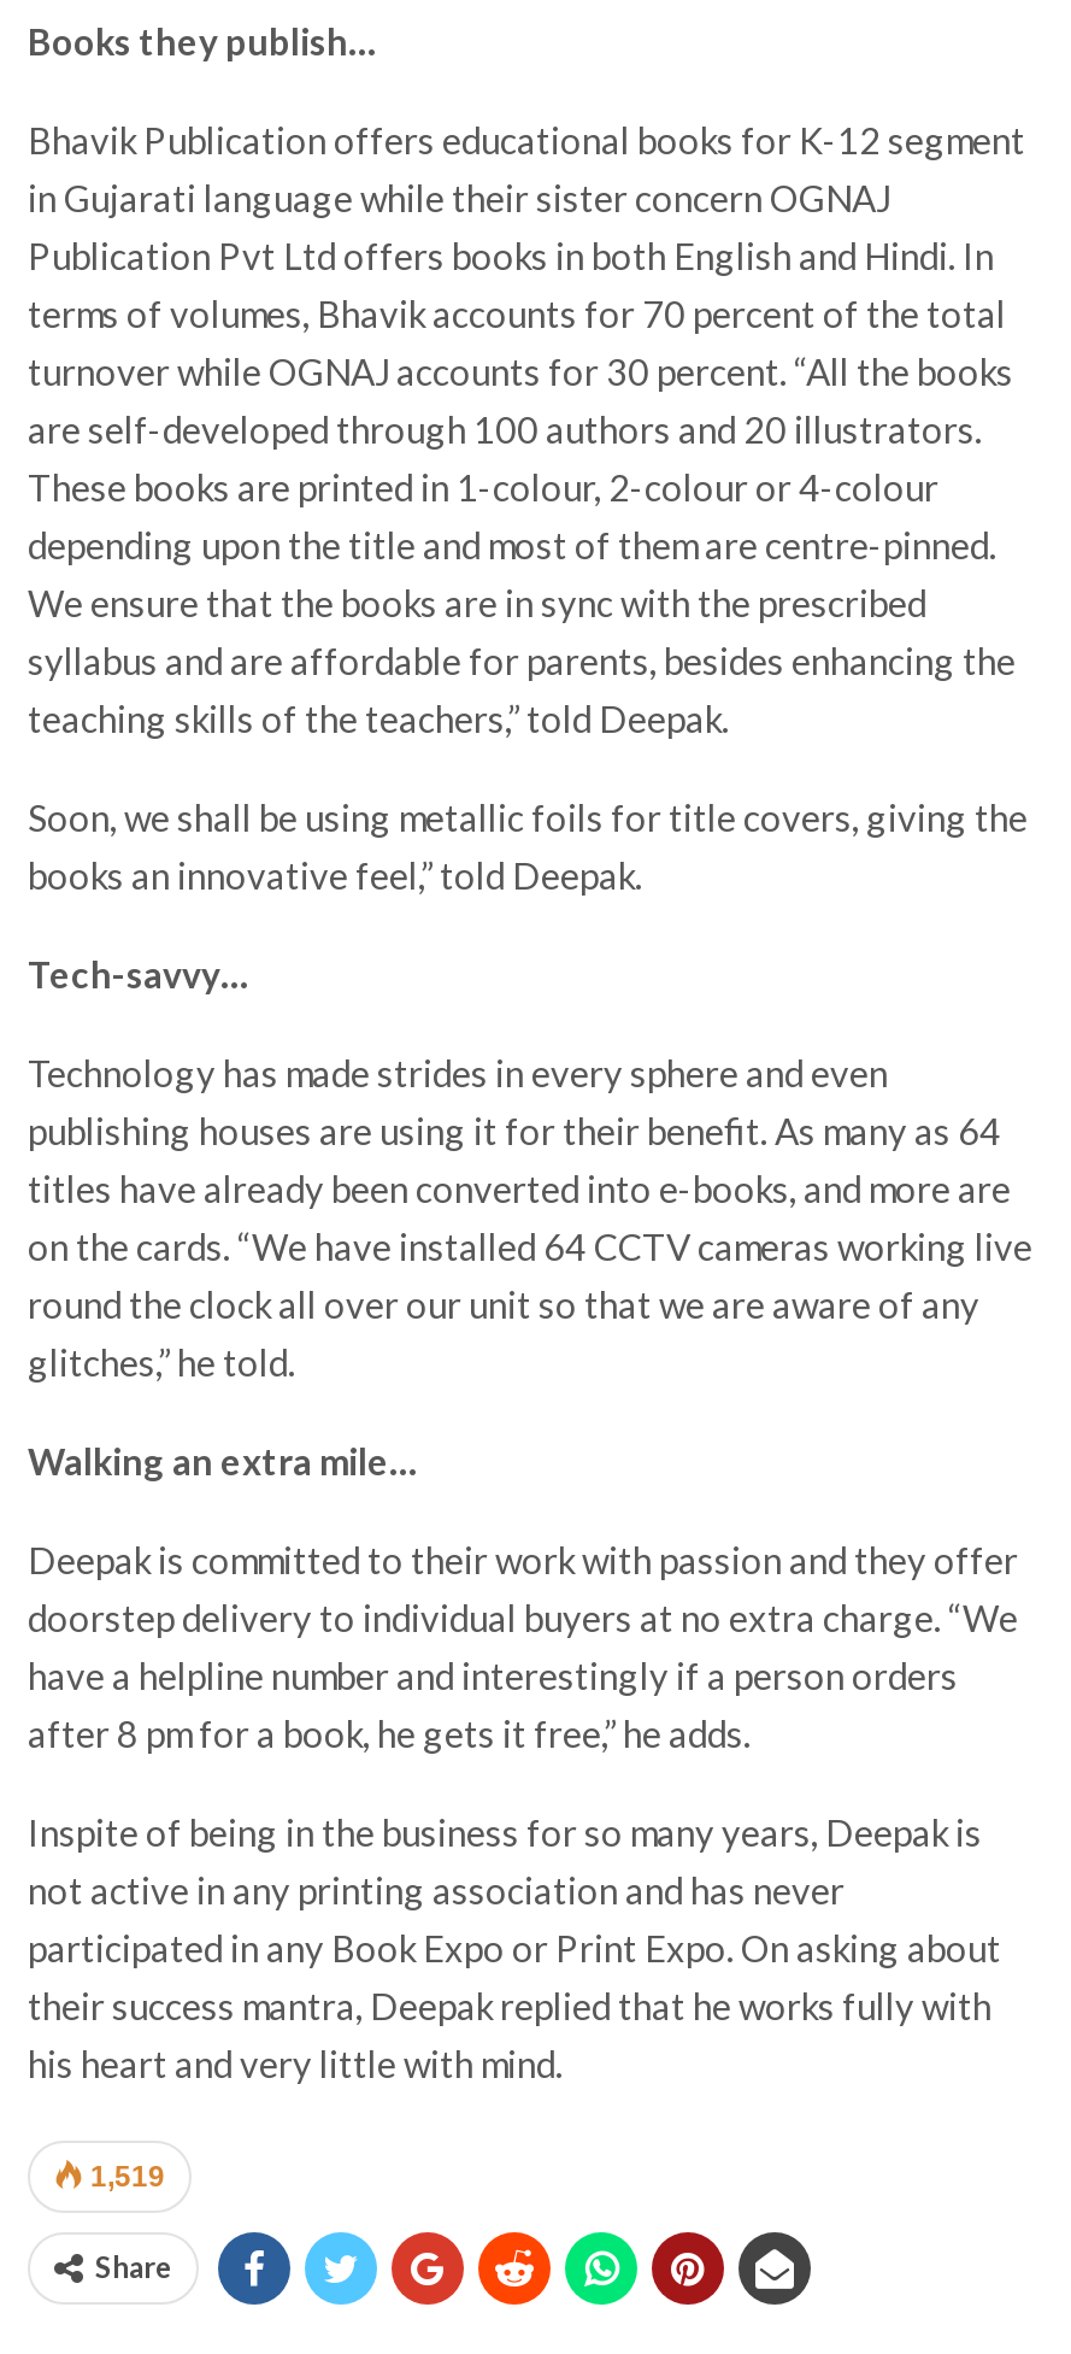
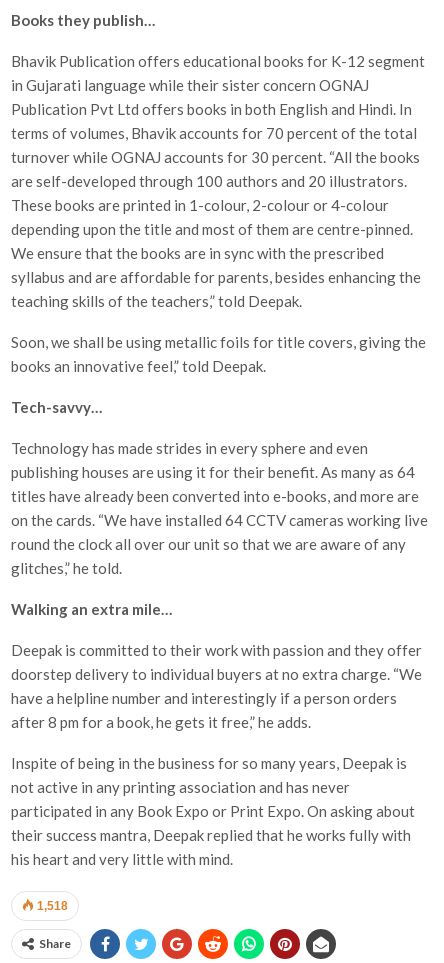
- 1,519
+ 1,518
